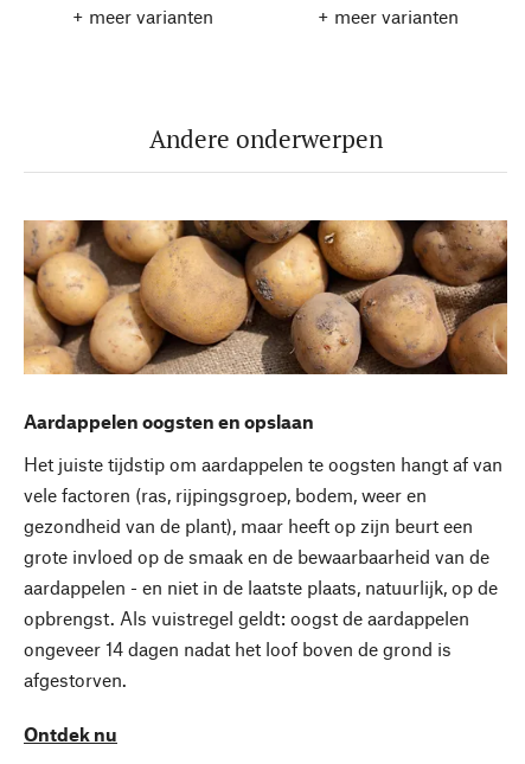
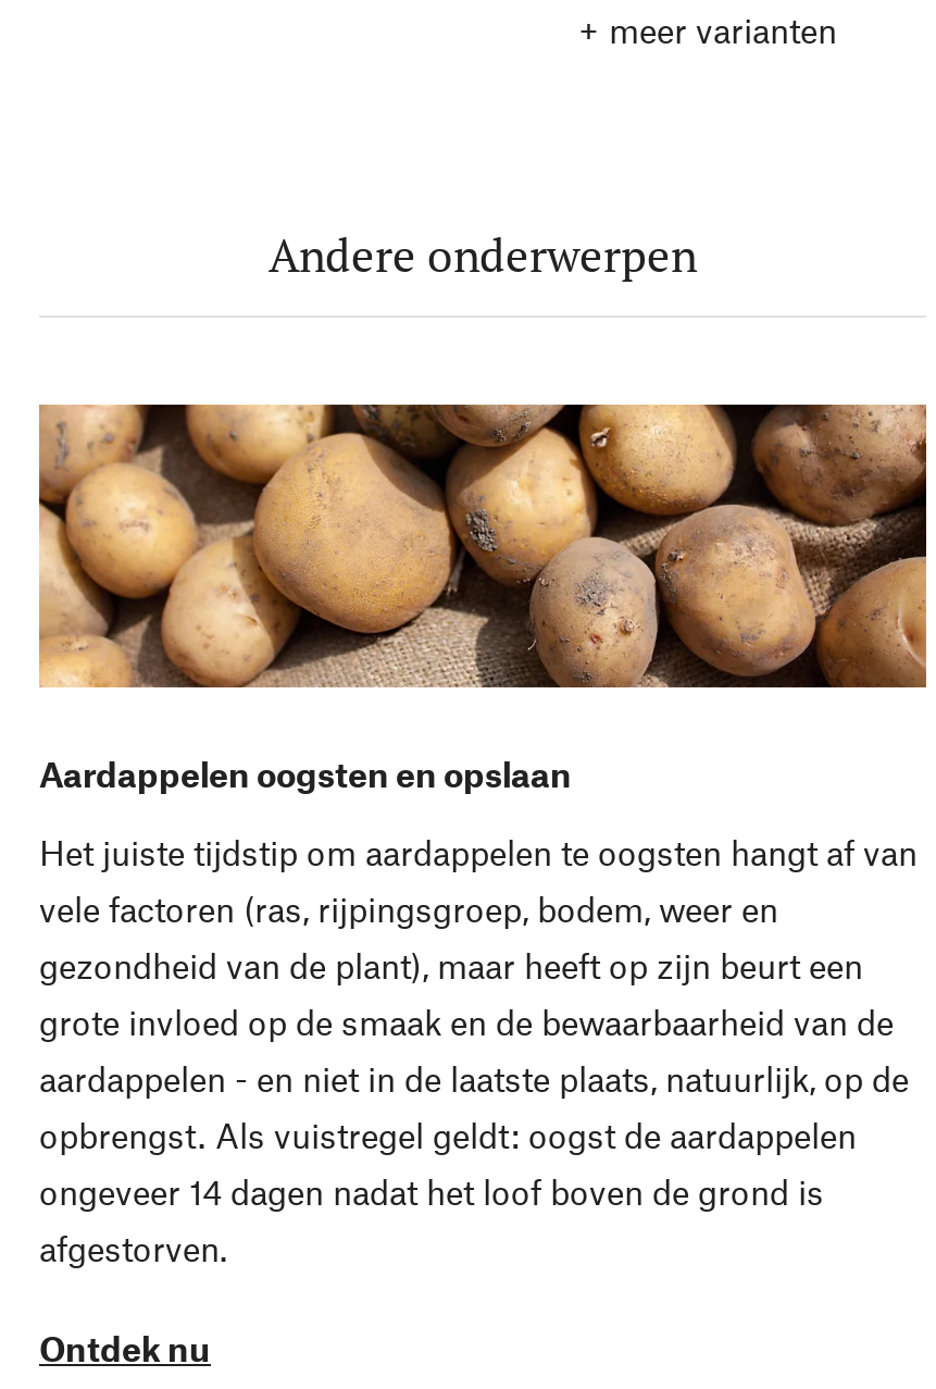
- + meer varianten
